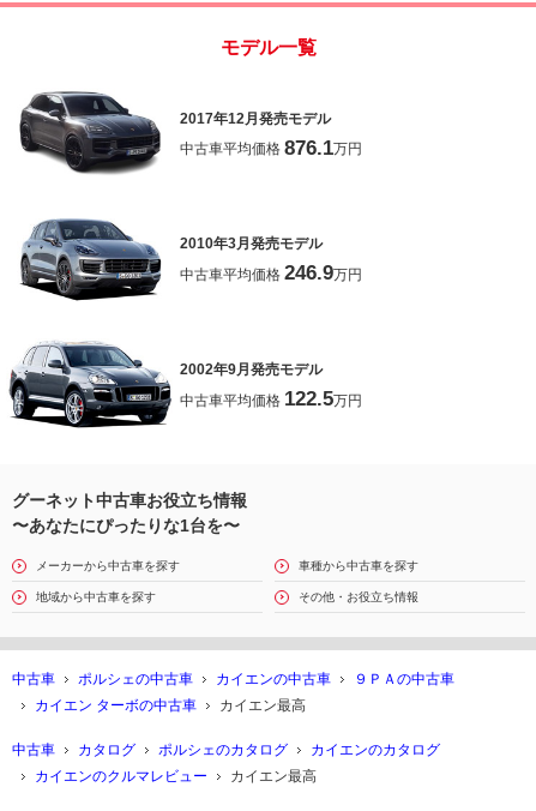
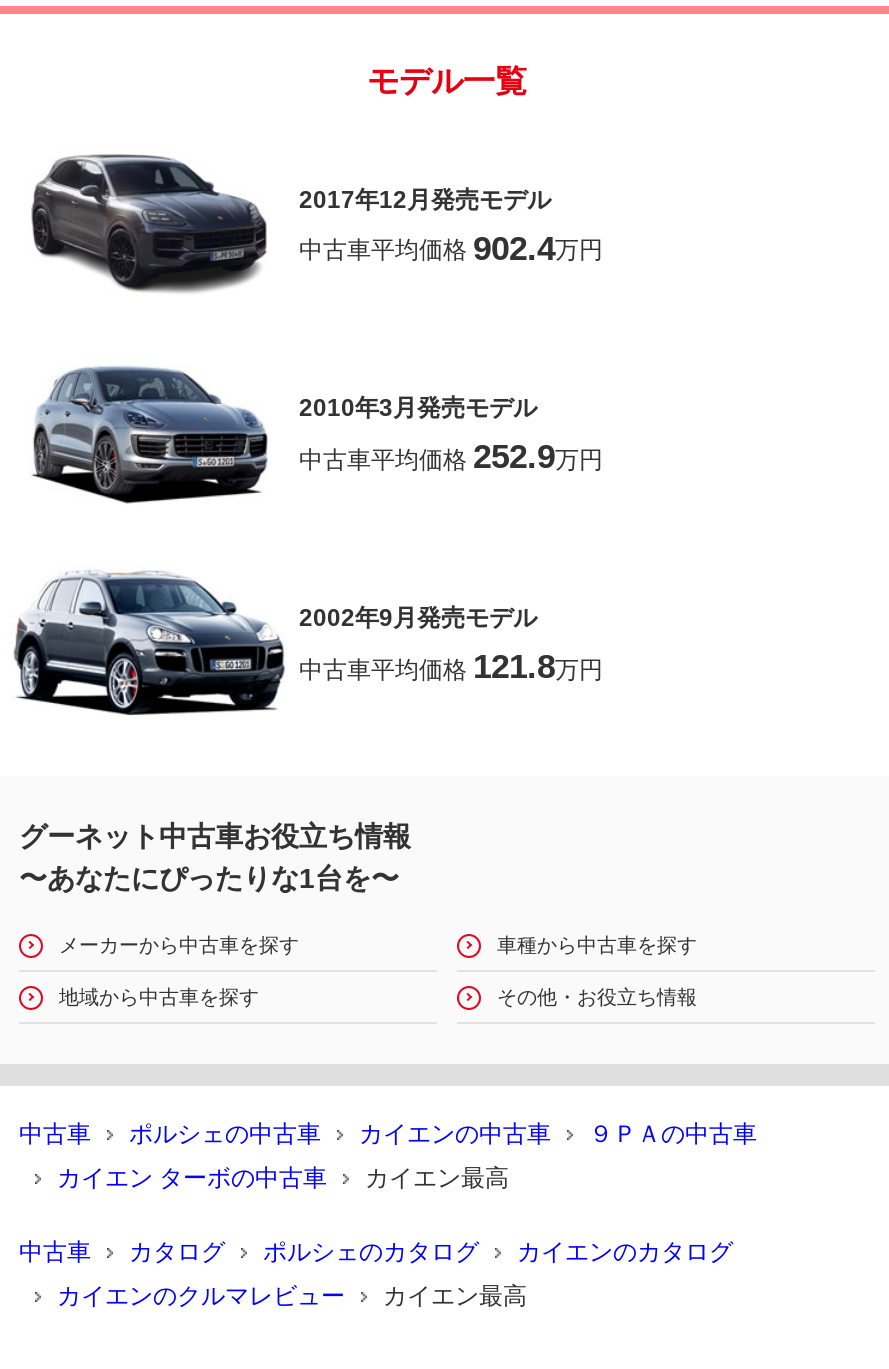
- 中古車平均価格 876.1万円
+ 中古車平均価格 902.4万円

- 中古車平均価格 246.9万円
+ 中古車平均価格 252.9万円

- 中古車平均価格 122.5万円
+ 中古車平均価格 121.8万円
